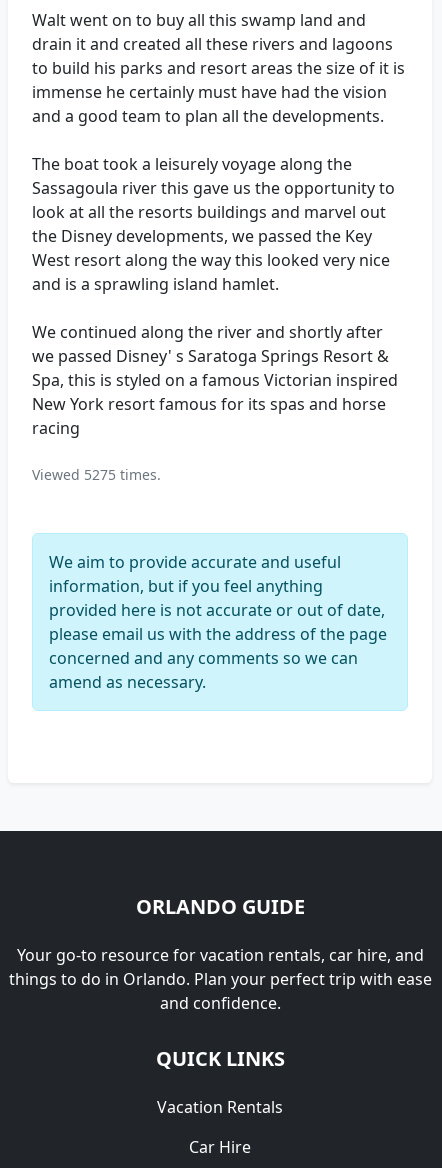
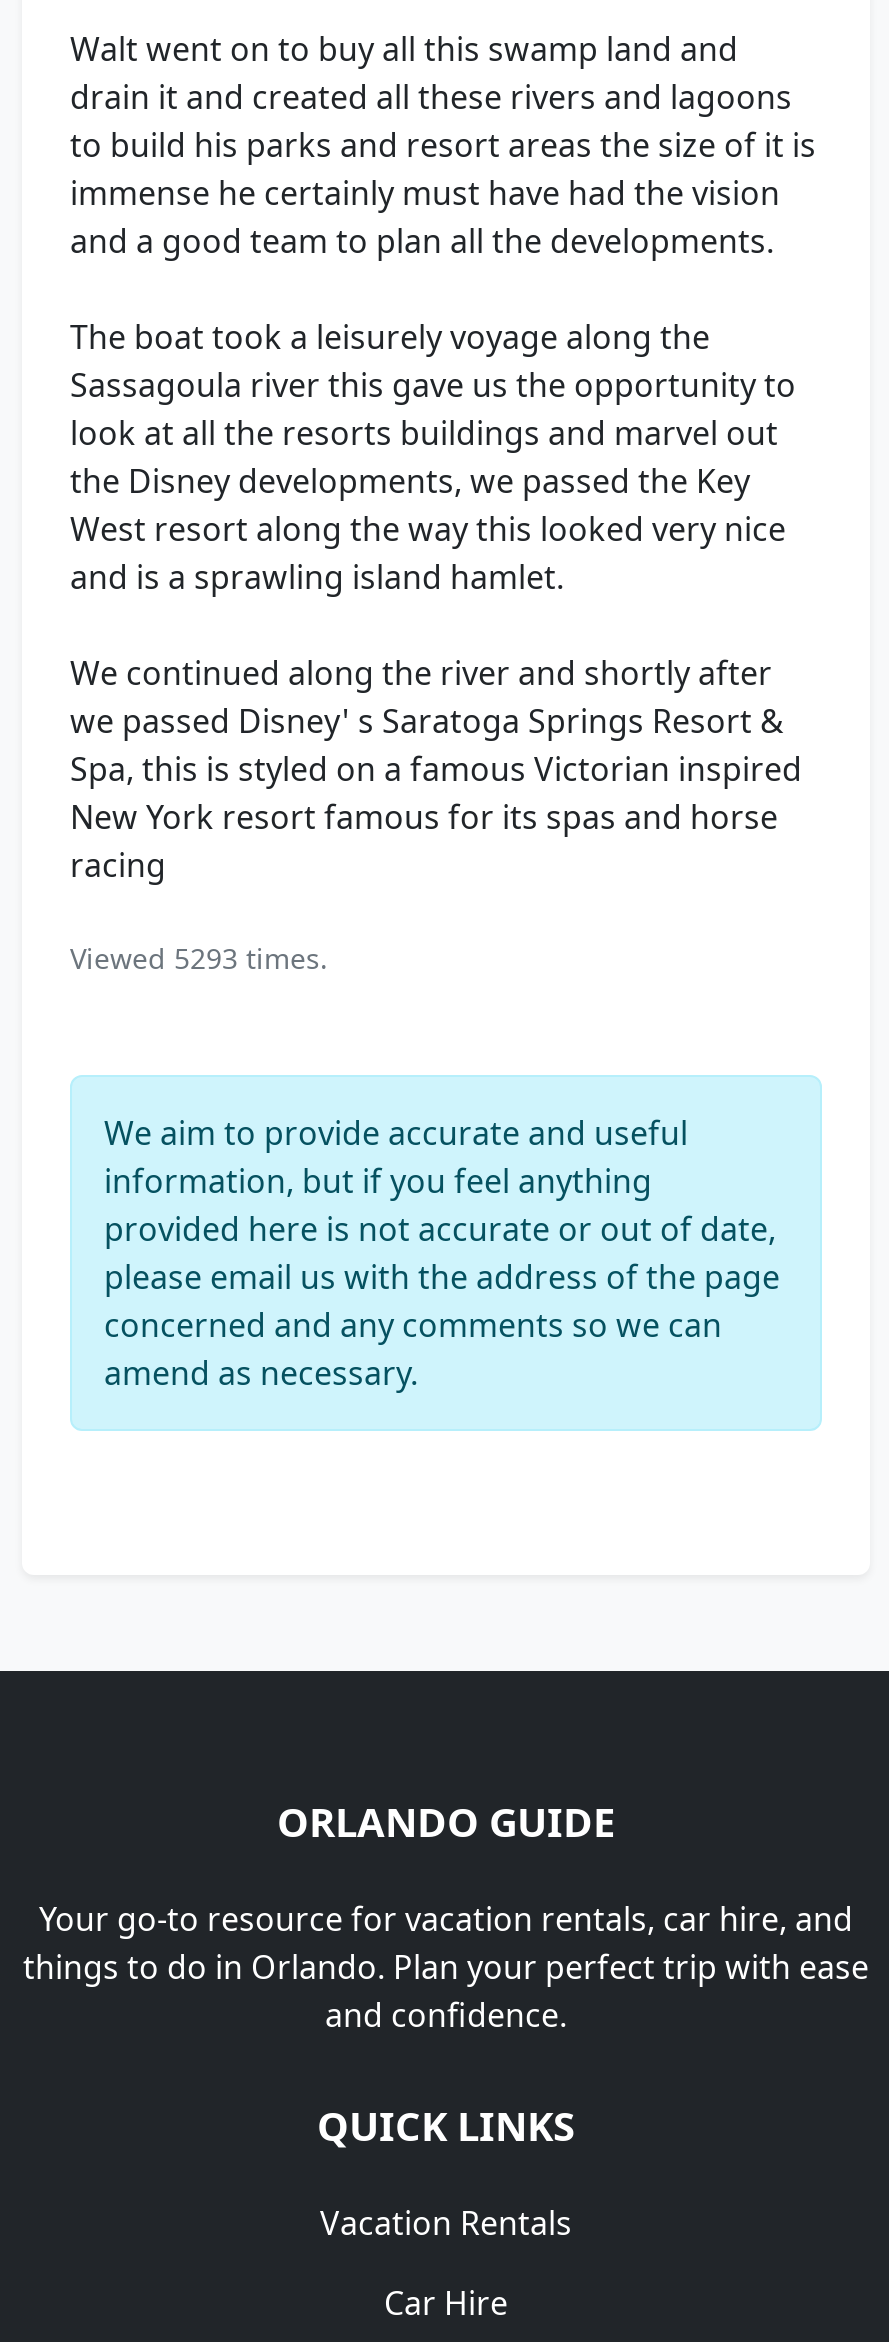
- Viewed 5275 times.
+ Viewed 5293 times.
